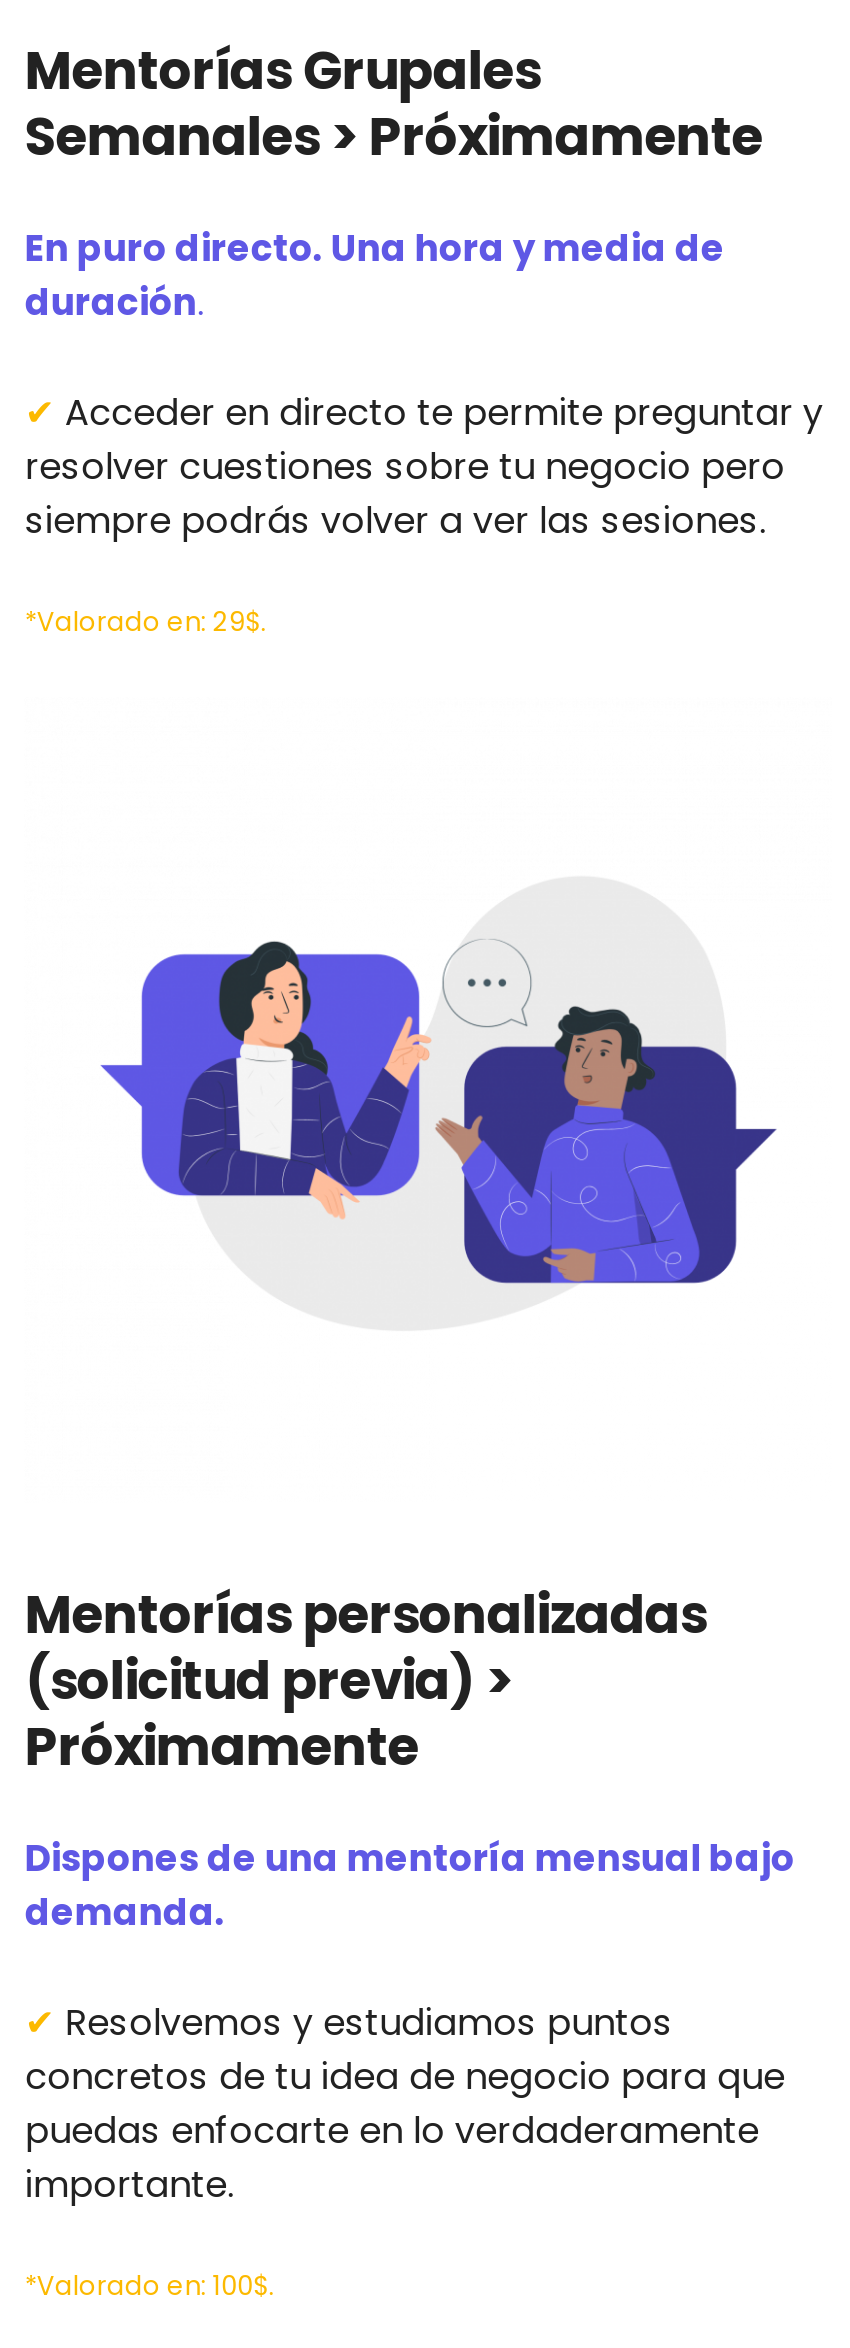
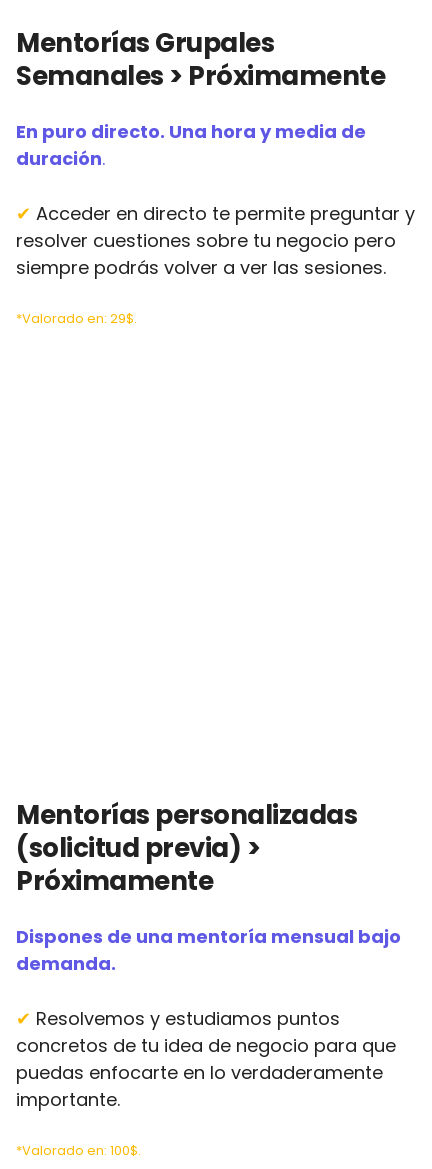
- [image]
